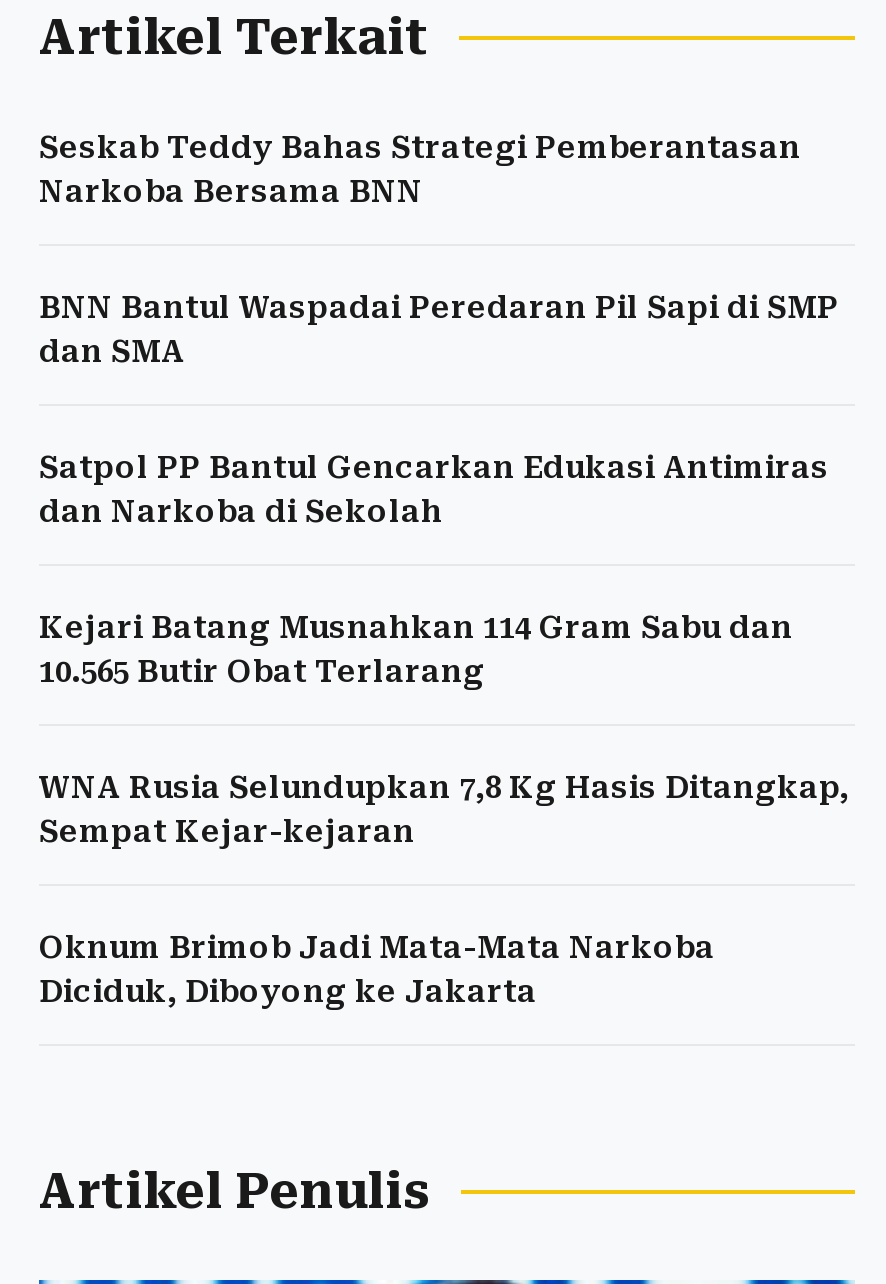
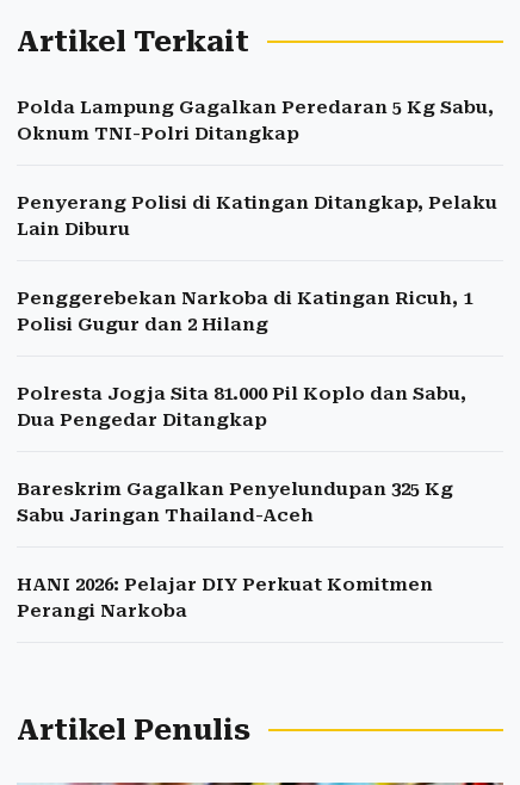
- Seskab Teddy Bahas Strategi Pemberantasan
- Narkoba Bersama BNN
+ Polda Lampung Gagalkan Peredaran 5 Kg Sabu,
+ Oknum TNI-Polri Ditangkap

- BNN Bantul Waspadai Peredaran Pil Sapi di SMP
- dan SMA
+ Penyerang Polisi di Katingan Ditangkap, Pelaku
+ Lain Diburu

- Satpol PP Bantul Gencarkan Edukasi Antimiras
- dan Narkoba di Sekolah
+ Penggerebekan Narkoba di Katingan Ricuh, 1
+ Polisi Gugur dan 2 Hilang

- Kejari Batang Musnahkan 114 Gram Sabu dan
- 10.565 Butir Obat Terlarang
+ Polresta Jogja Sita 81.000 Pil Koplo dan Sabu,
+ Dua Pengedar Ditangkap

- WNA Rusia Selundupkan 7,8 Kg Hasis Ditangkap,
- Sempat Kejar-kejaran
+ Bareskrim Gagalkan Penyelundupan 325 Kg
+ Sabu Jaringan Thailand-Aceh

- Oknum Brimob Jadi Mata-Mata Narkoba
- Diciduk, Diboyong ke Jakarta
+ HANI 2026: Pelajar DIY Perkuat Komitmen
+ Perangi Narkoba
